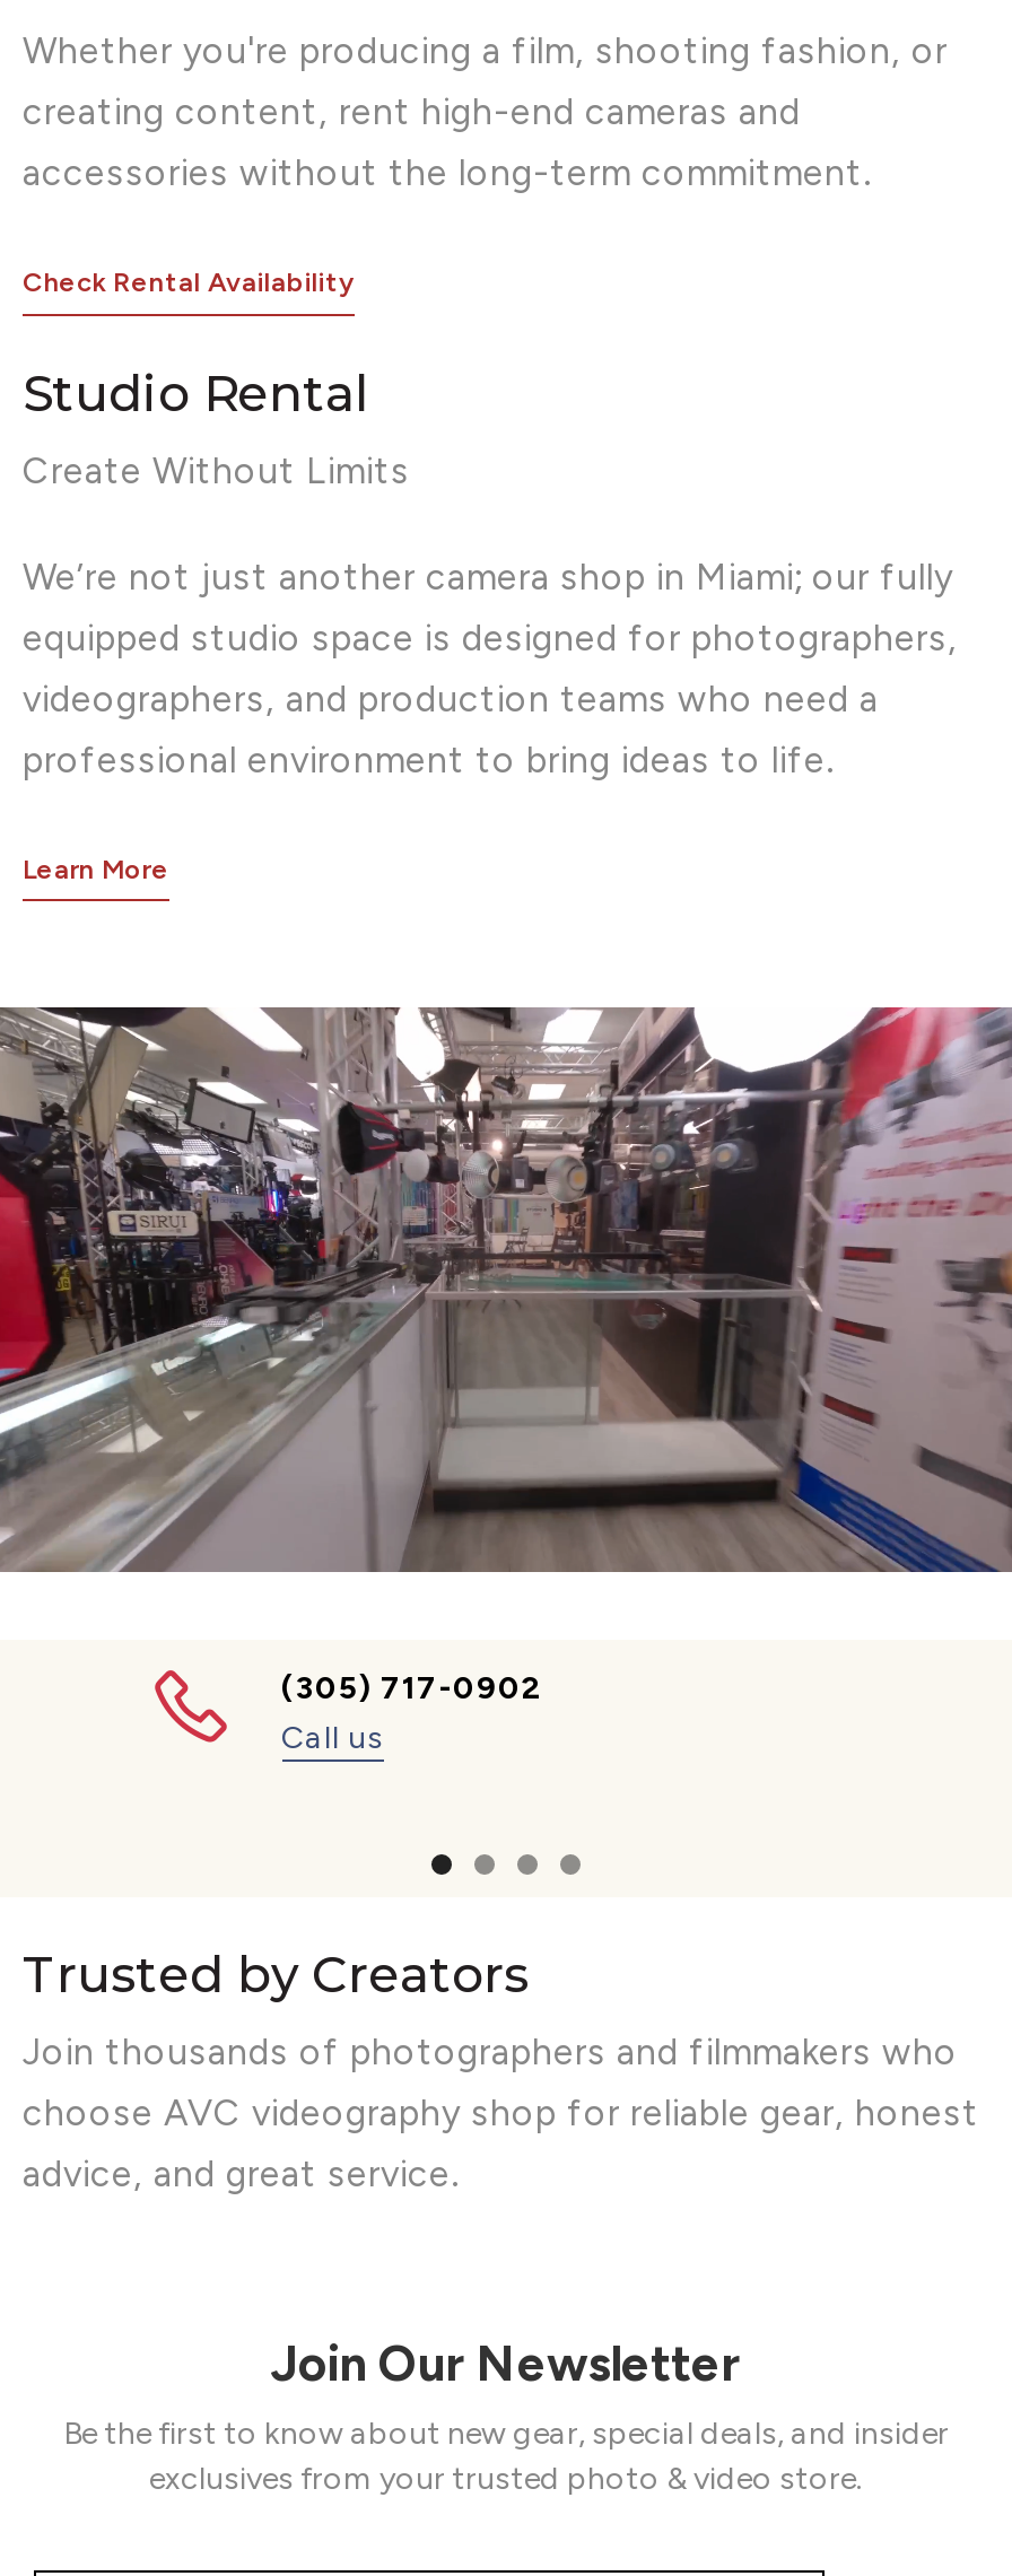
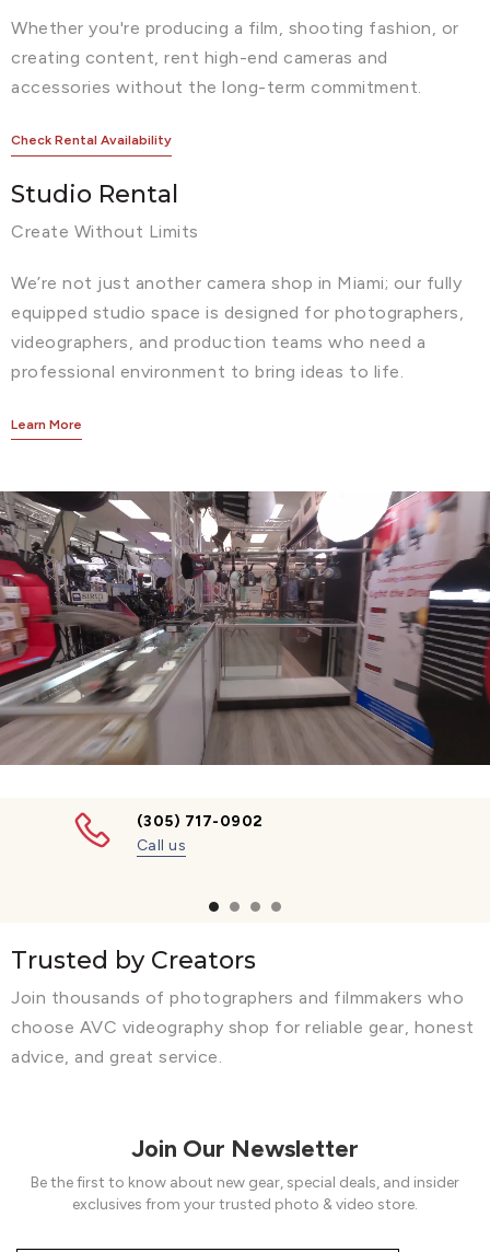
- [image]
+ [image]
